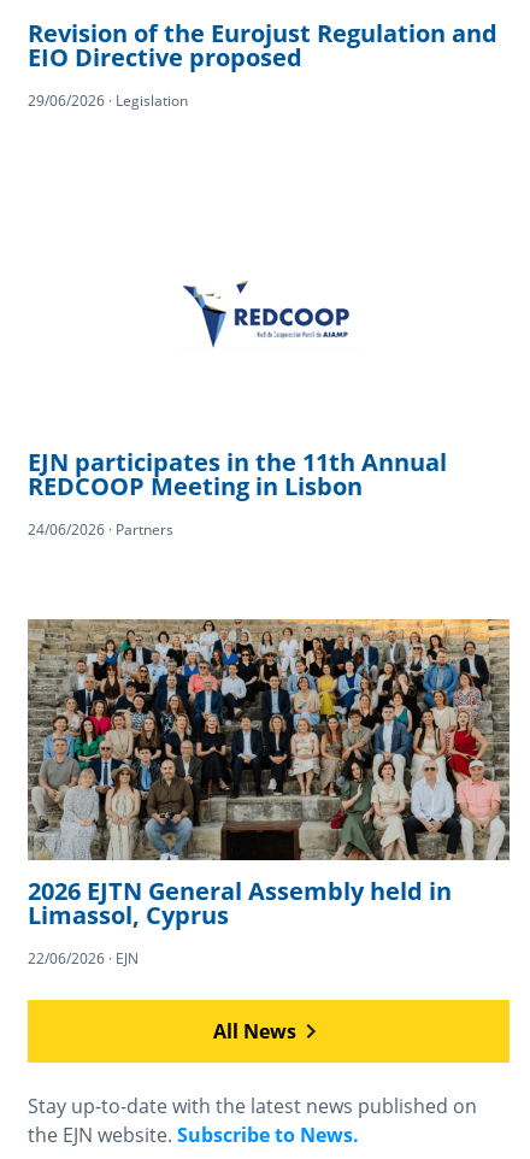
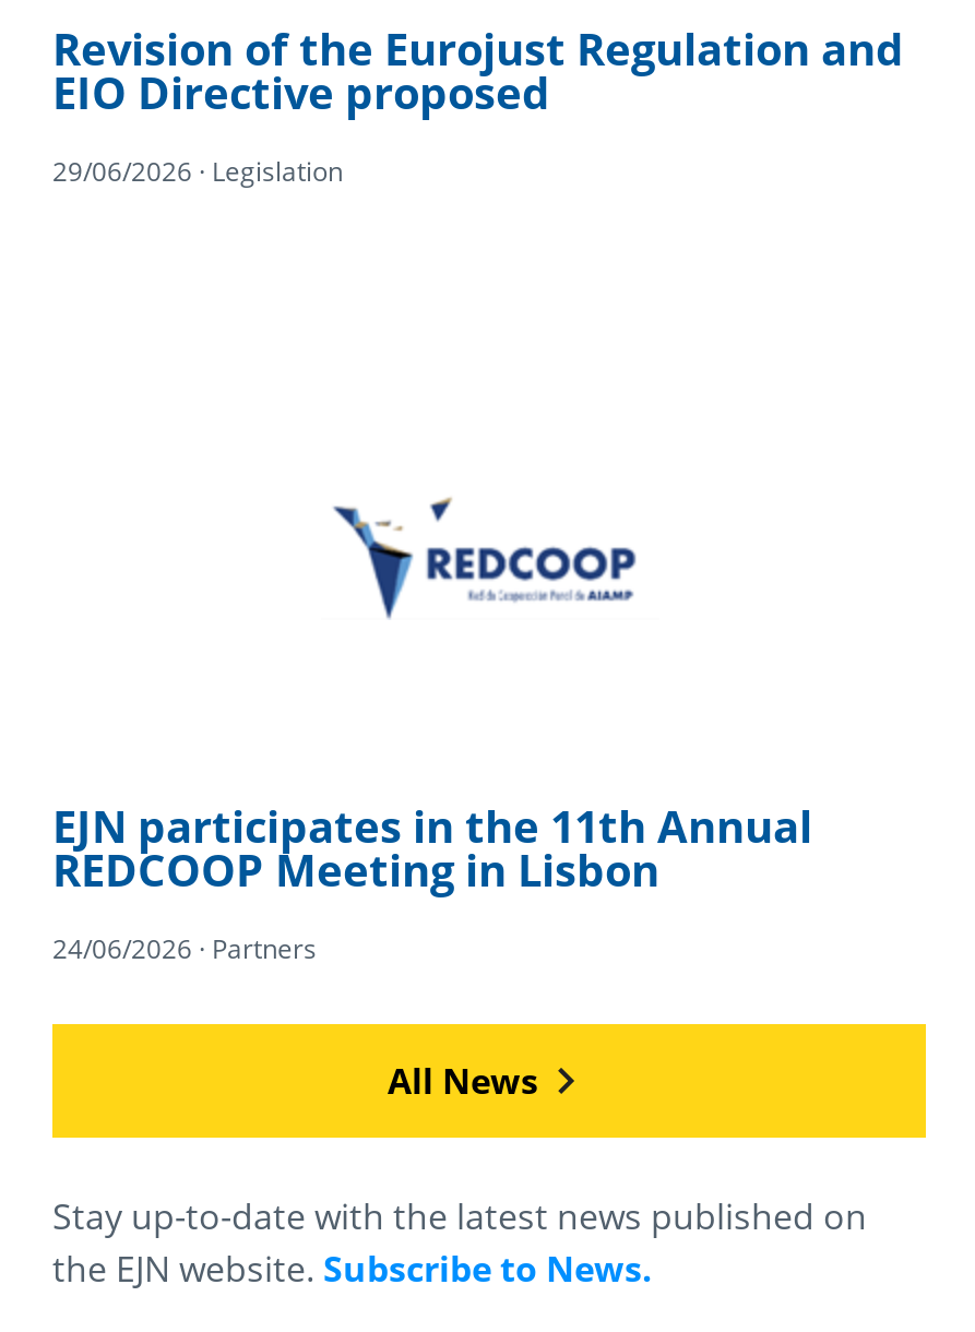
- [image]
- 2026 EJTN General Assembly held in
- Limassol, Cyprus
- 22/06/2026 · EJN
